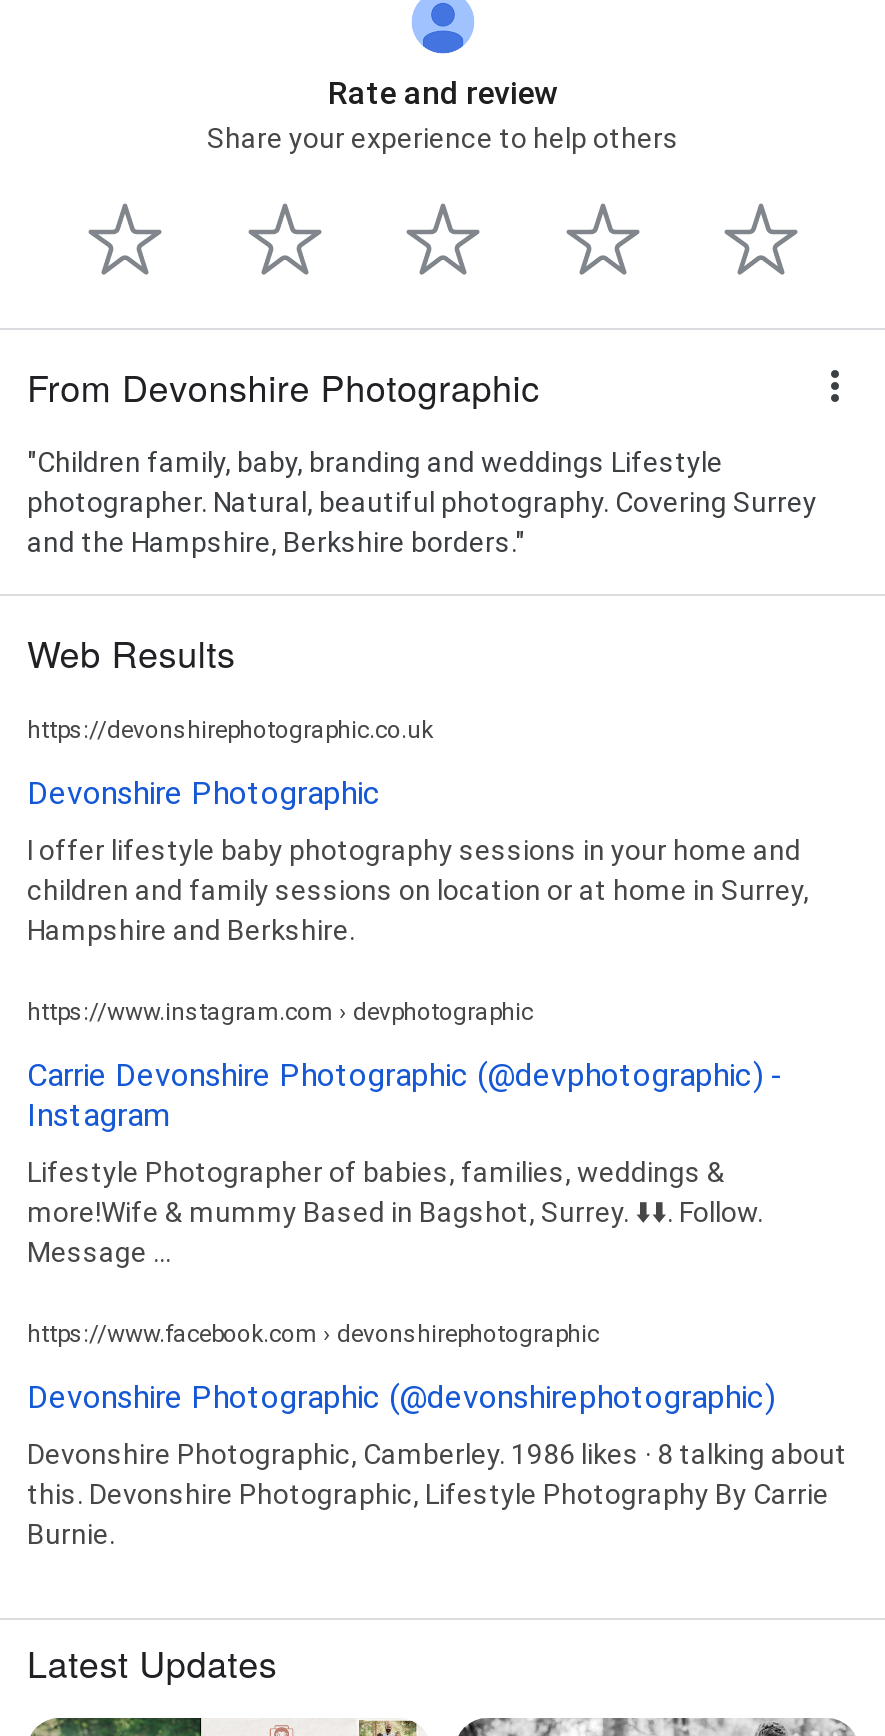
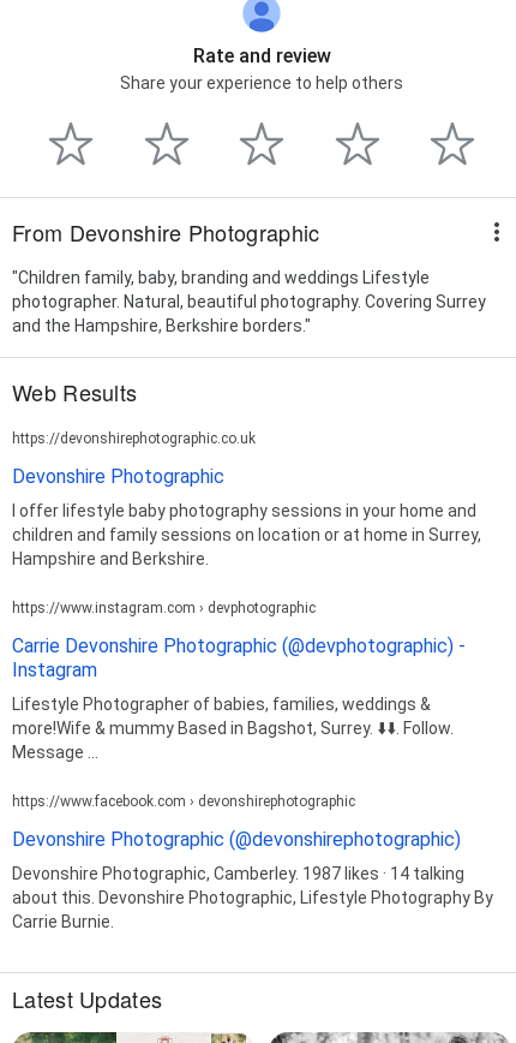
- Devonshire Photographic, Camberley. 1986 likes · 8 talking about
- this. Devonshire Photographic, Lifestyle Photography By Carrie
- Burnie.
+ Devonshire Photographic, Camberley. 1987 likes · 14 talking
+ about this. Devonshire Photographic, Lifestyle Photography By
+ Carrie Burnie.
